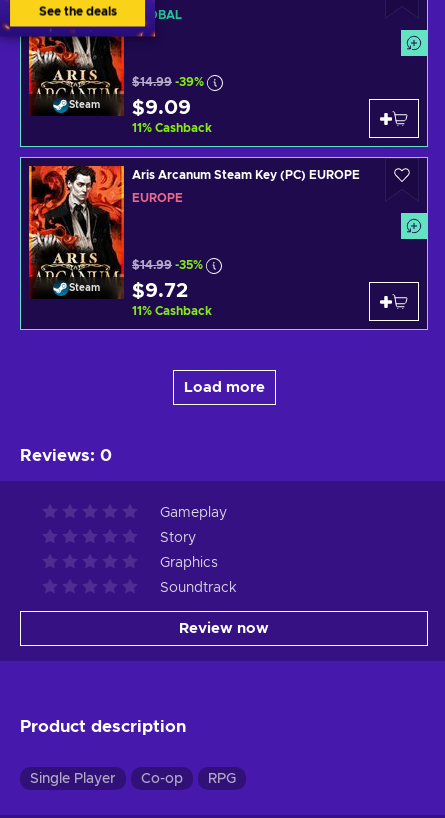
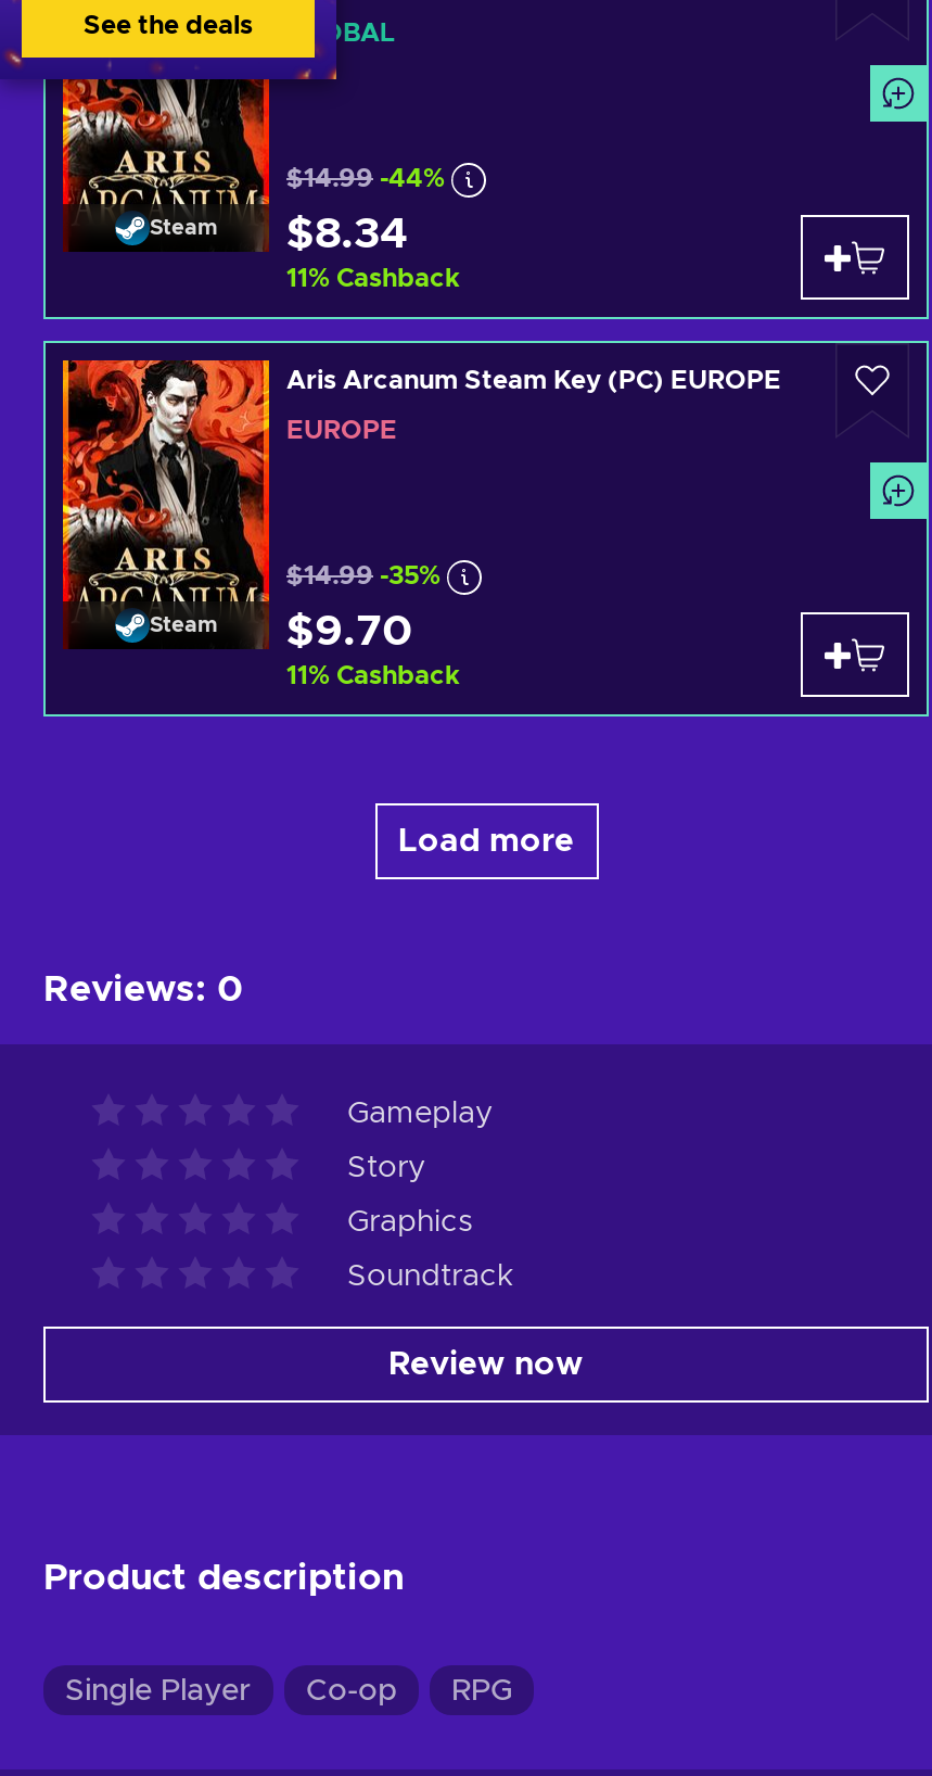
- $14.99 -39%
+ $14.99 -44%

- $9.09
+ $8.34

- $9.72
+ $9.70
